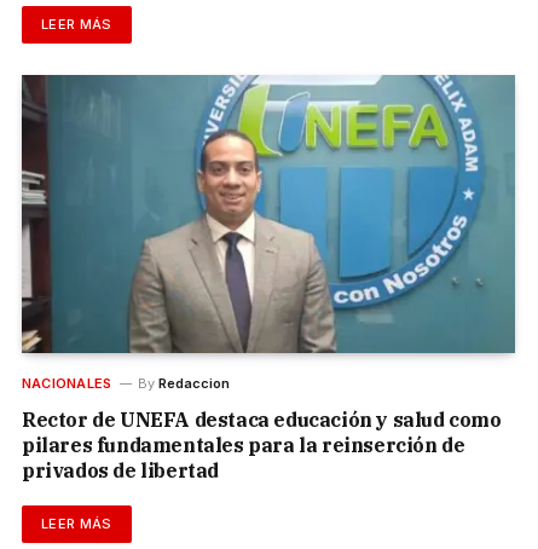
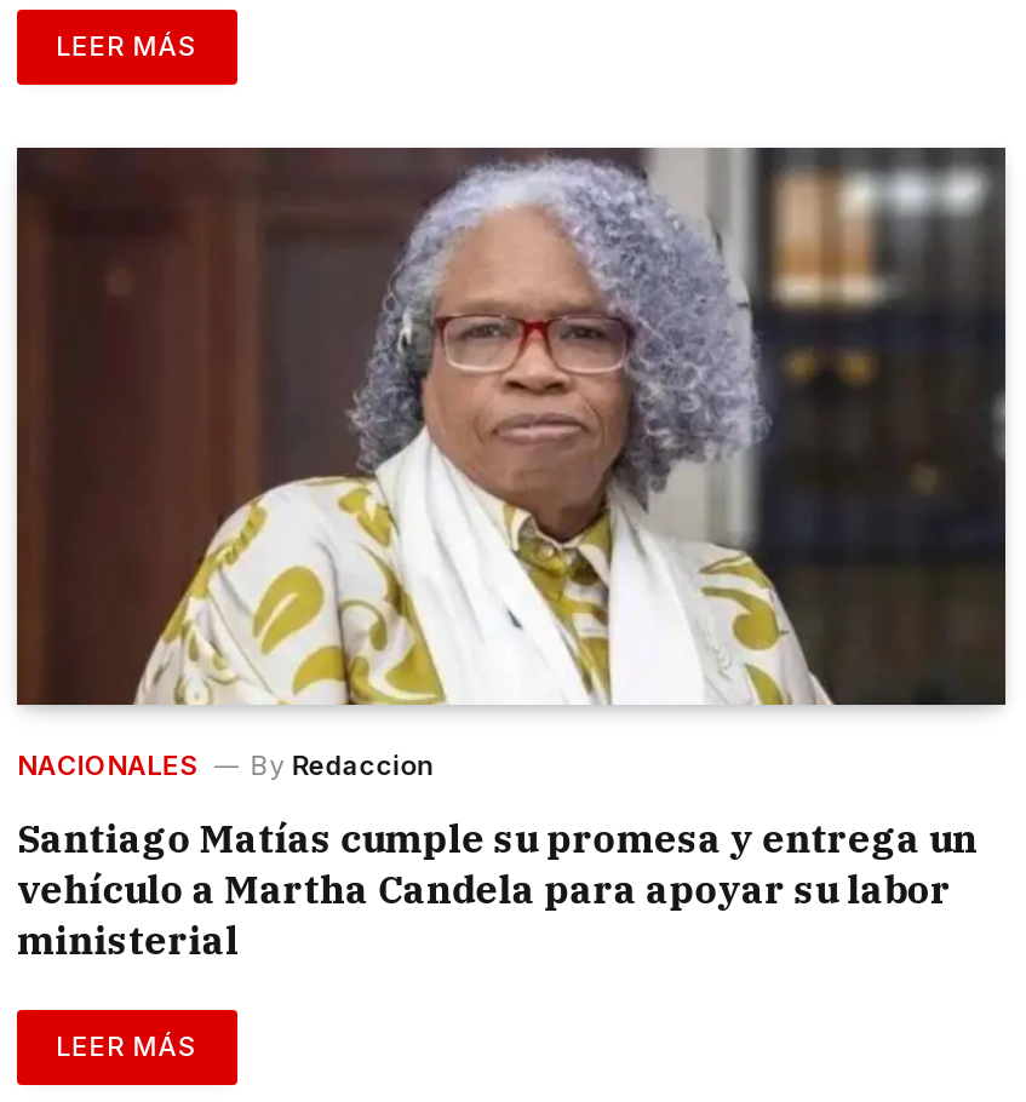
- [image]
+ [image]

- Rector de UNEFA destaca educación y salud como
- pilares fundamentales para la reinserción de
- privados de libertad
+ Santiago Matías cumple su promesa y entrega un
+ vehículo a Martha Candela para apoyar su labor
+ ministerial
